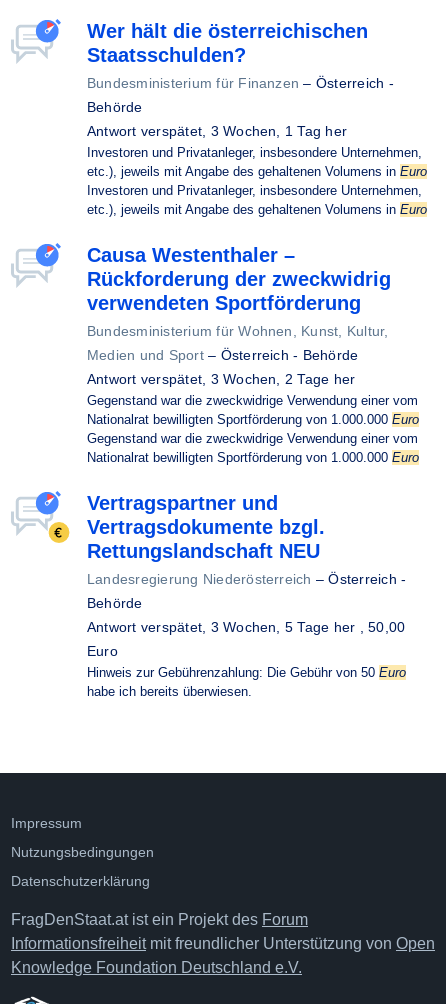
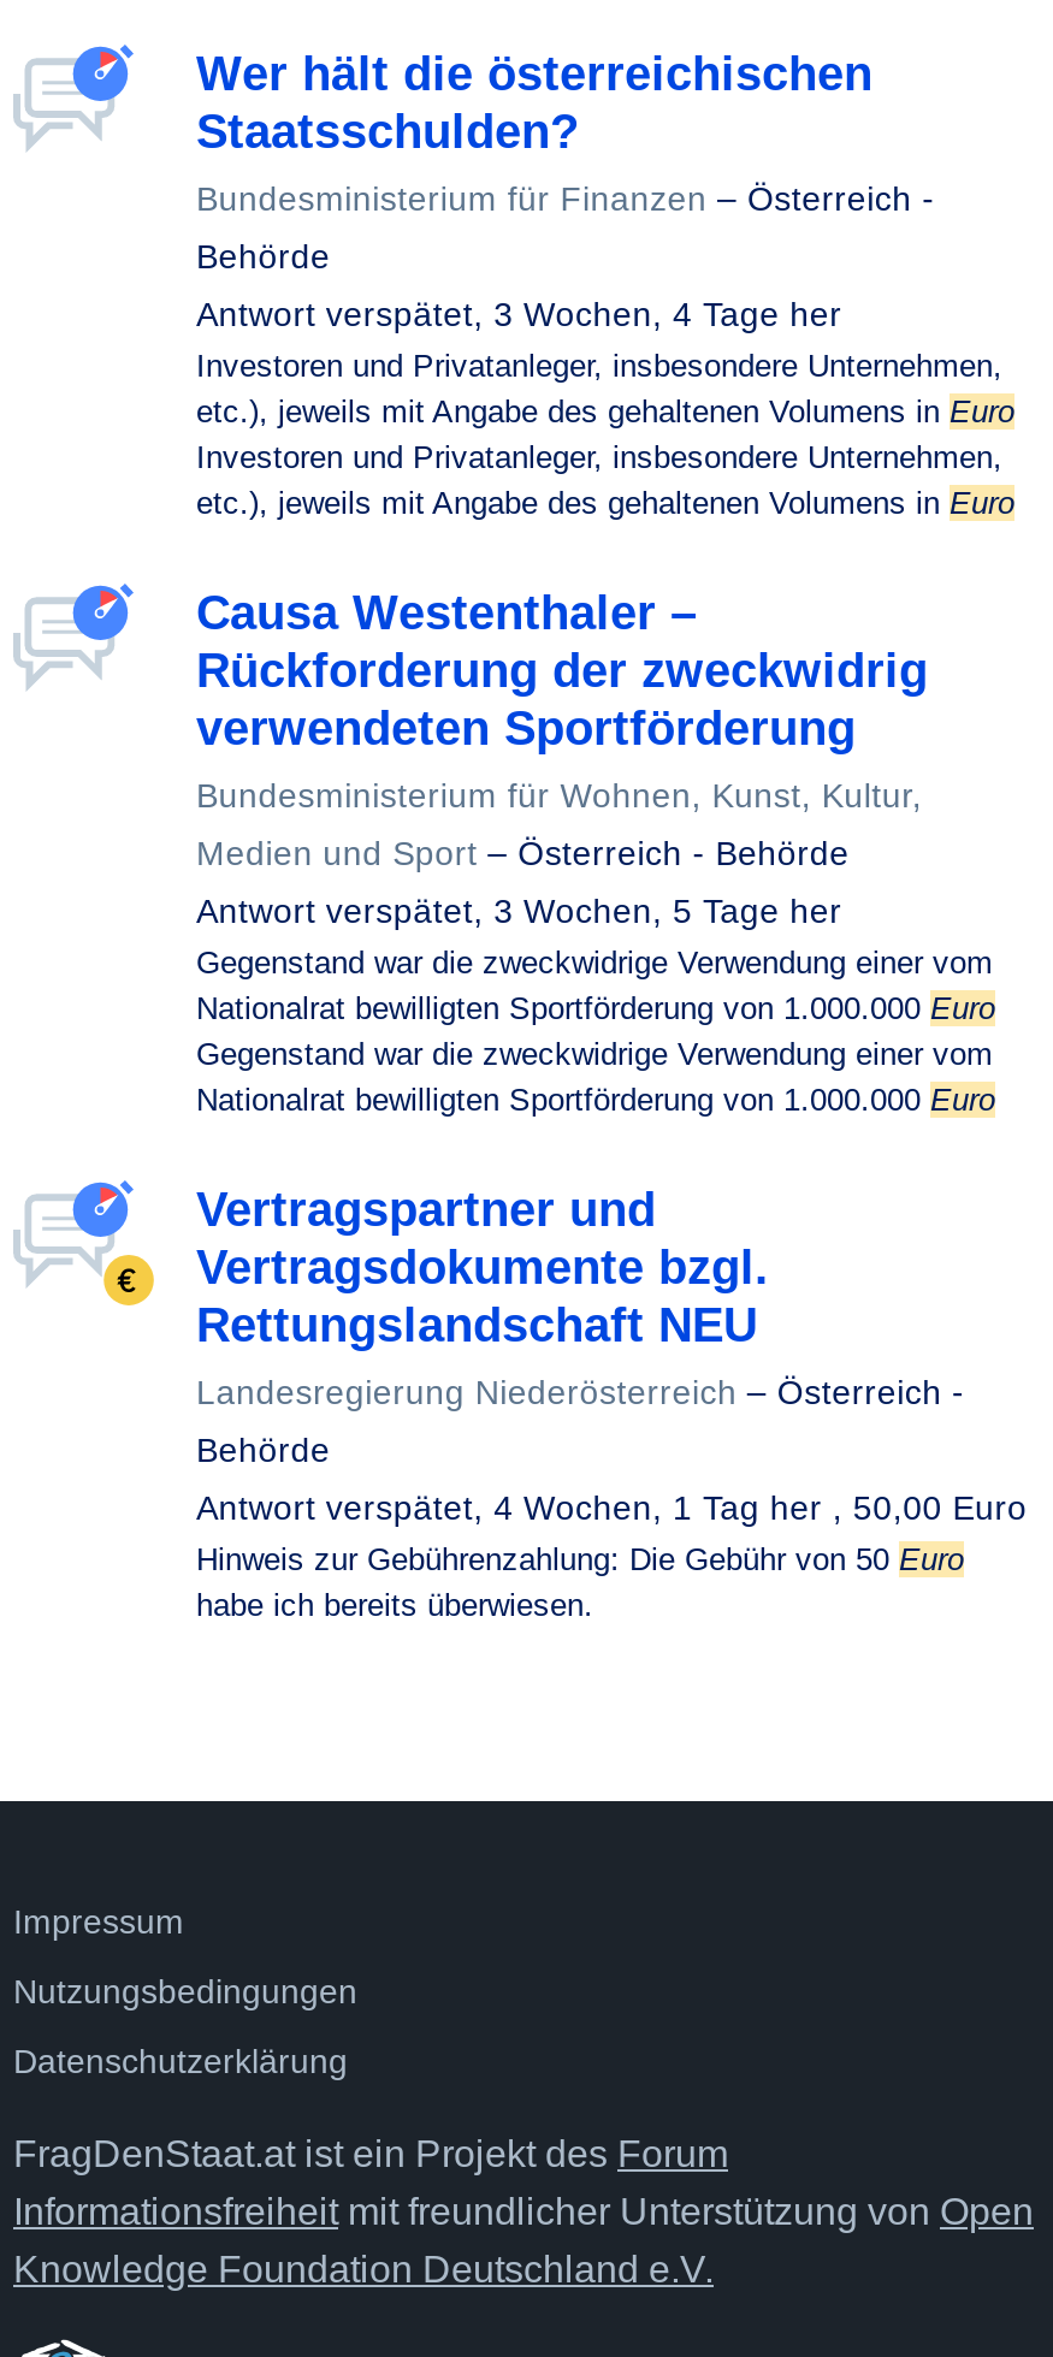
- Antwort verspätet, 3 Wochen, 1 Tag her
+ Antwort verspätet, 3 Wochen, 4 Tage her

- Antwort verspätet, 3 Wochen, 2 Tage her
+ Antwort verspätet, 3 Wochen, 5 Tage her

- Antwort verspätet, 3 Wochen, 5 Tage her, 50,00
- Euro
+ Antwort verspätet, 4 Wochen, 1 Tag her, 50,00 Euro
